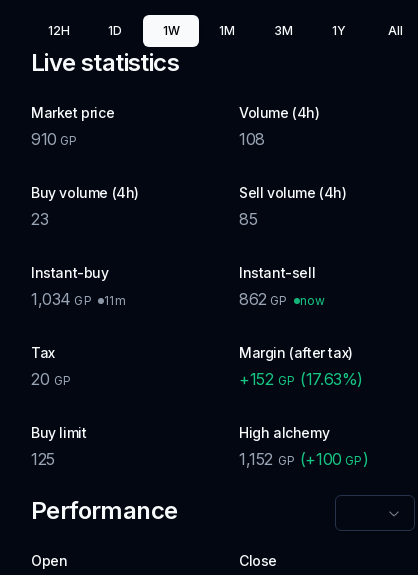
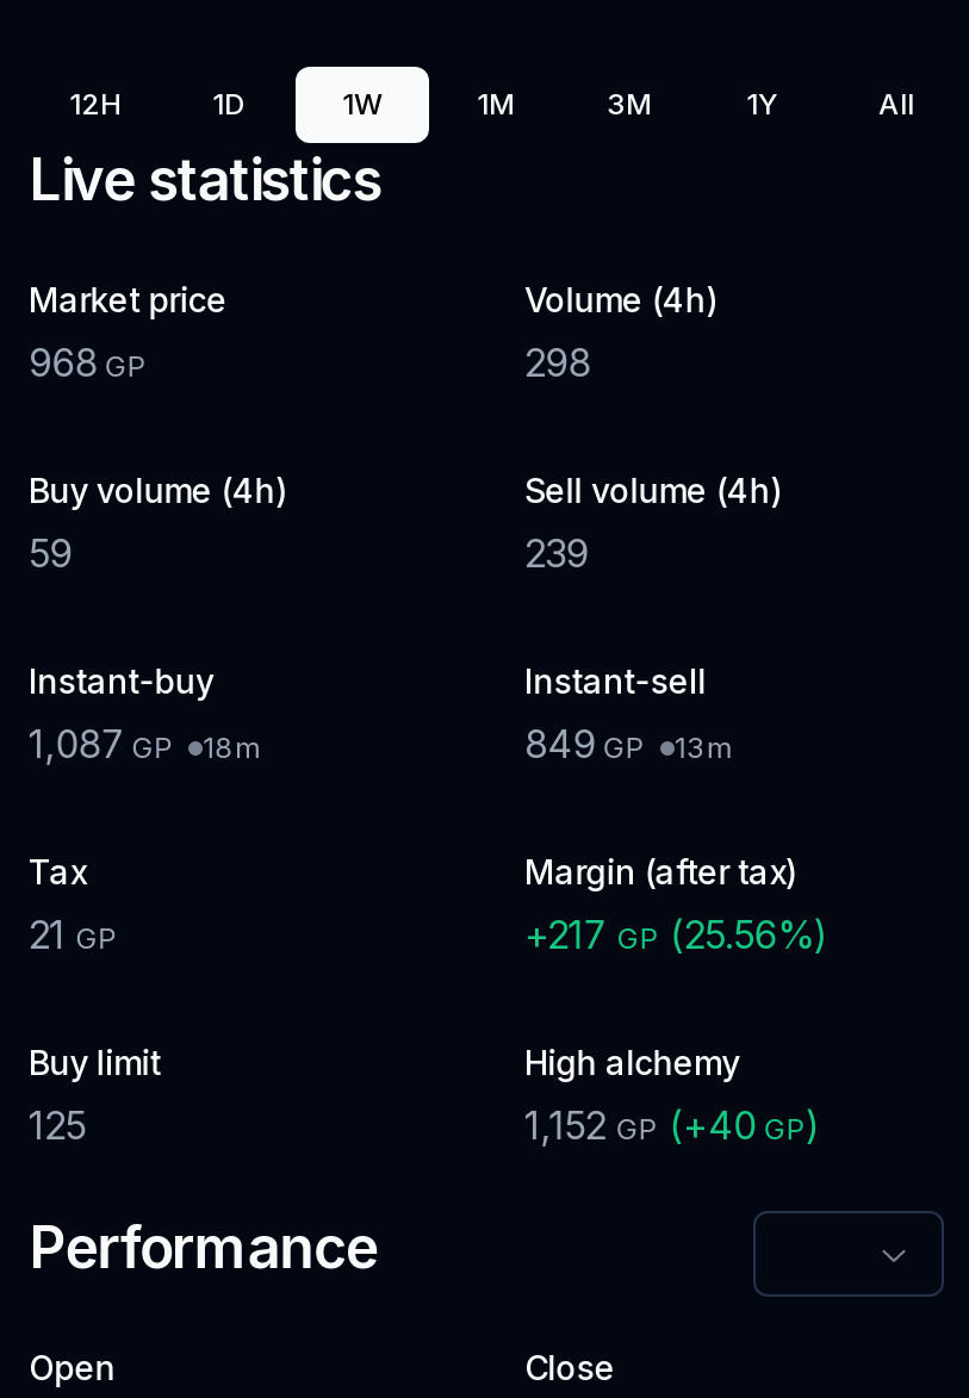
- 910 GP
+ 968 GP

- 108
+ 298

- 23
+ 59

- 85
+ 239

- 1,034 GP
- 11m
+ 1,087 GP
+ 18m

- 862 GP
- now
+ 849 GP
+ 13m

- 20 GP
+ 21 GP

- +152 GP (17.63%)
+ +217 GP (25.56%)

- 1,152 GP (+100 GP)
+ 1,152 GP (+40 GP)
